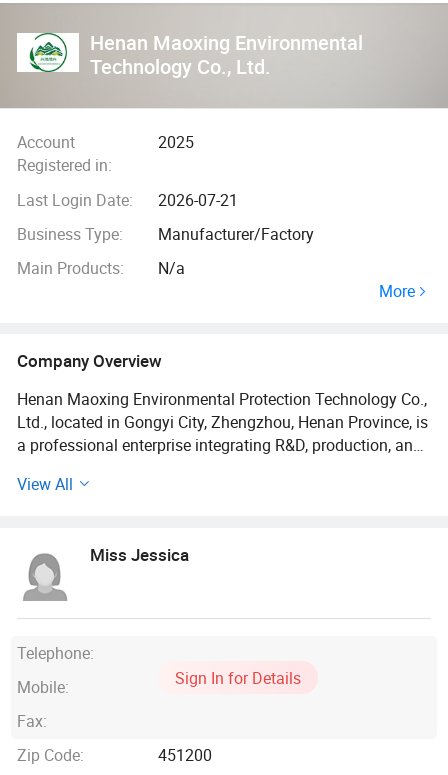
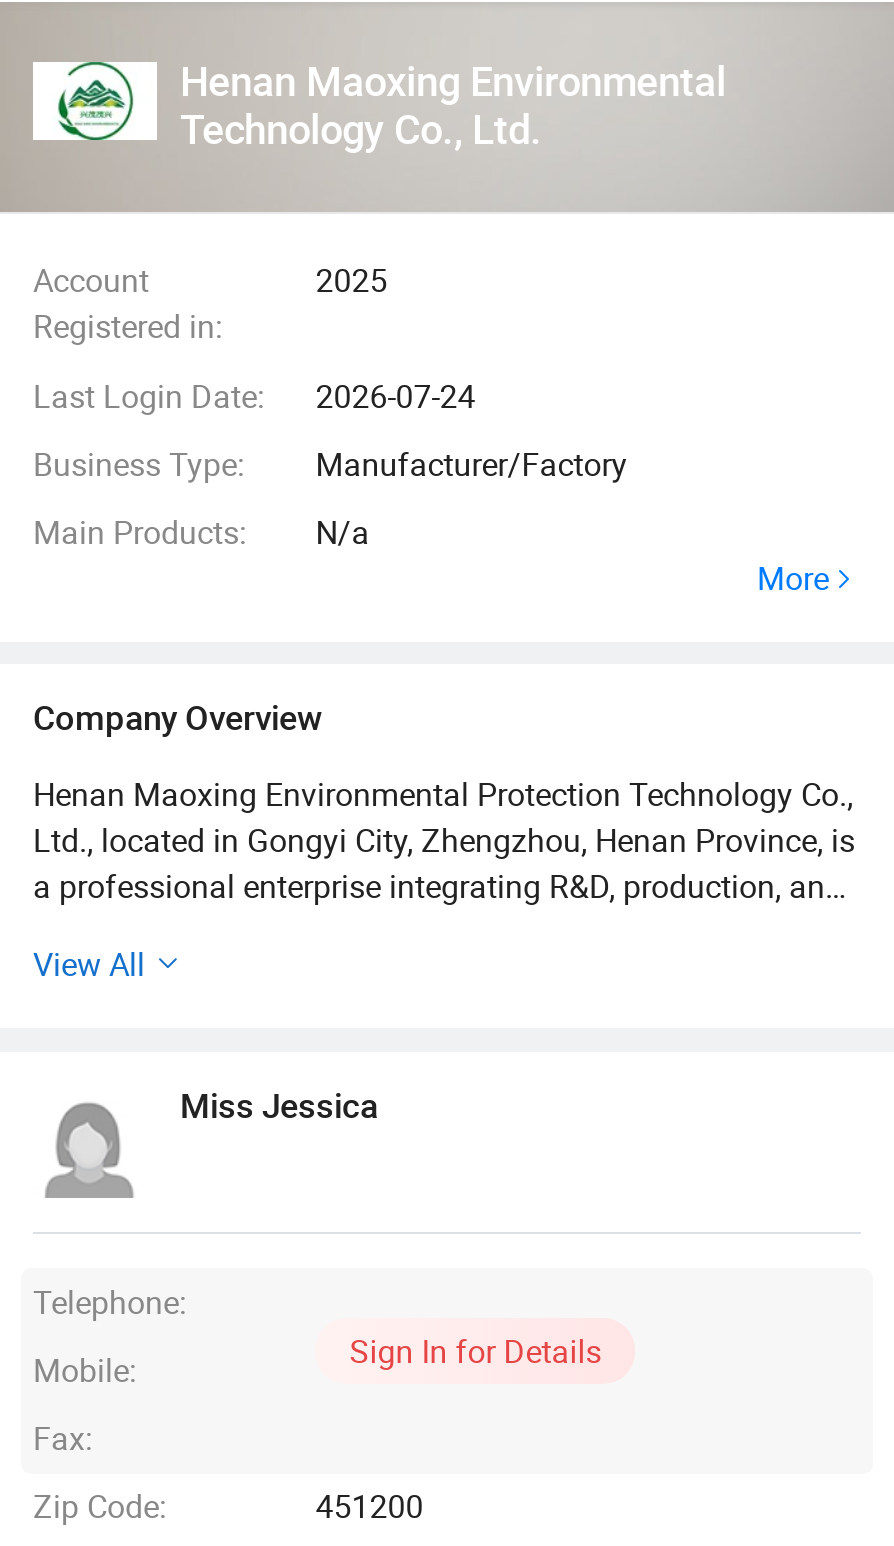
- Last Login Date: 2026-07-21
+ Last Login Date: 2026-07-24
